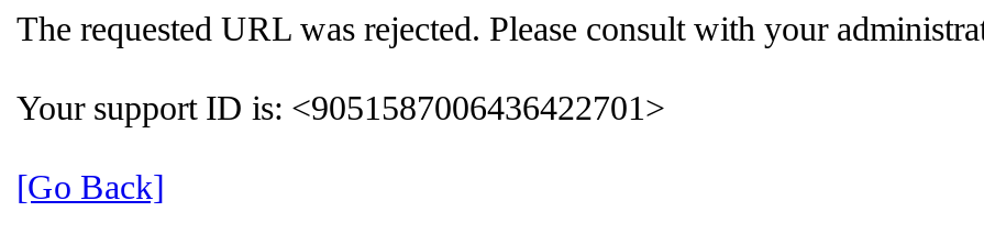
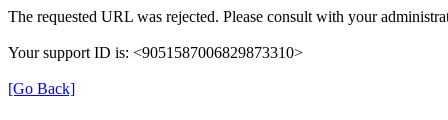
- Your support ID is: <9051587006436422701>
+ Your support ID is: <9051587006829873310>
